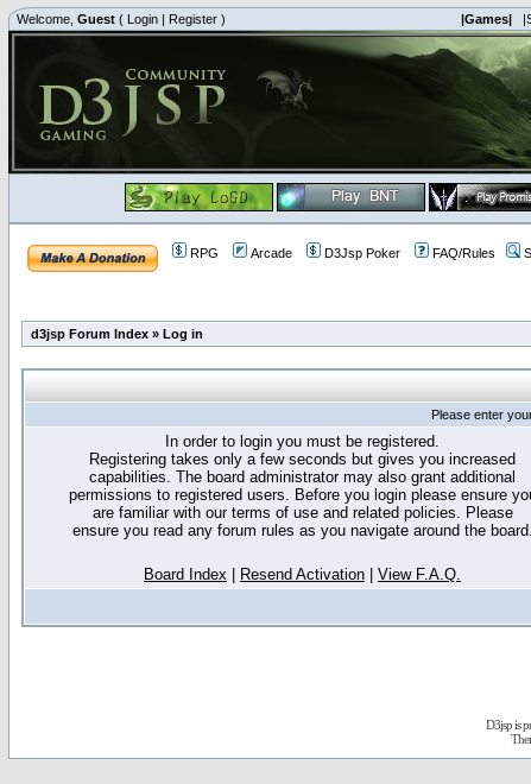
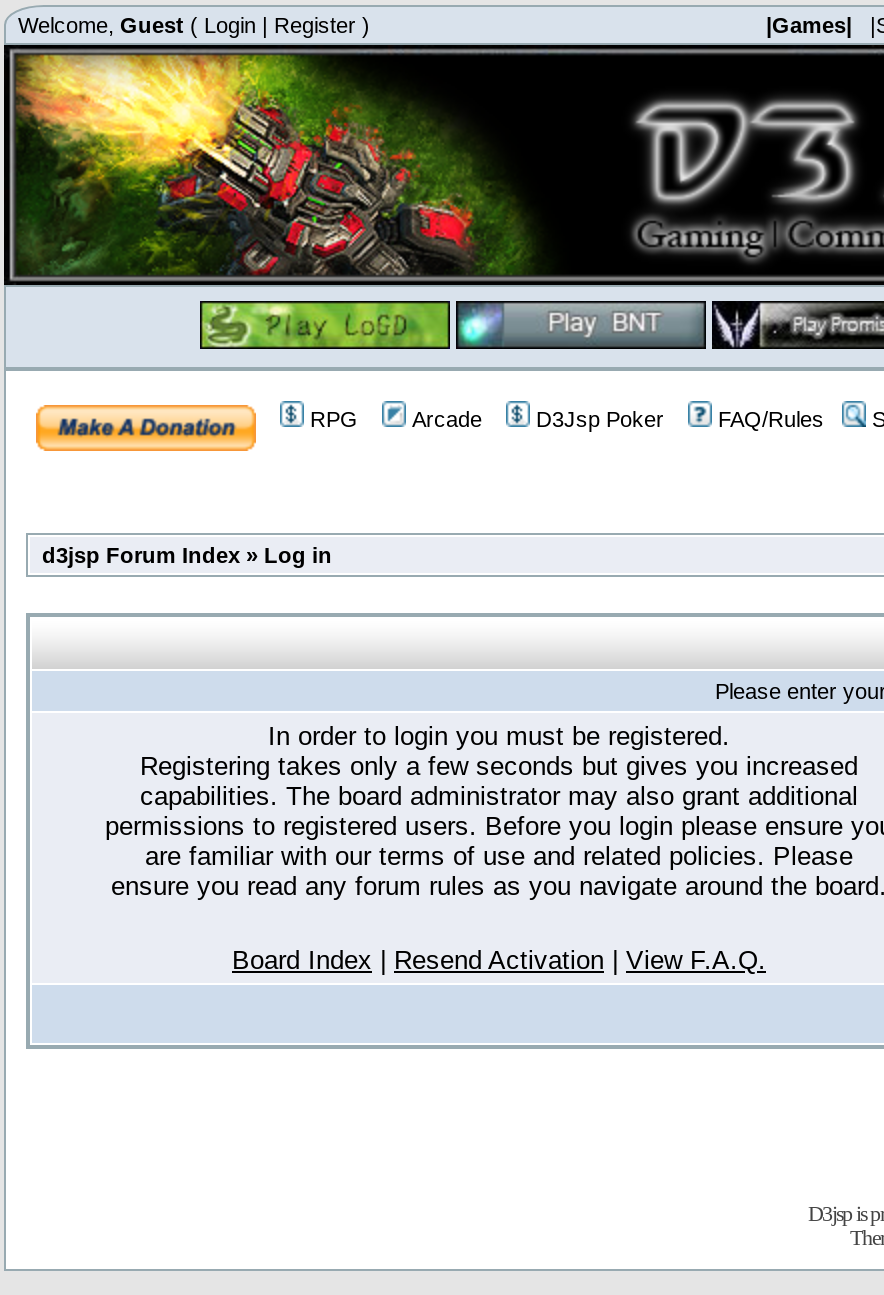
- [image]
+ [image]
